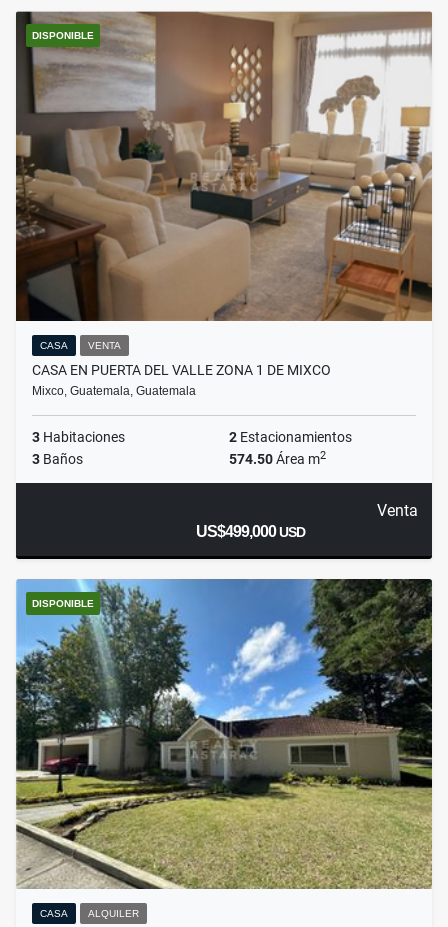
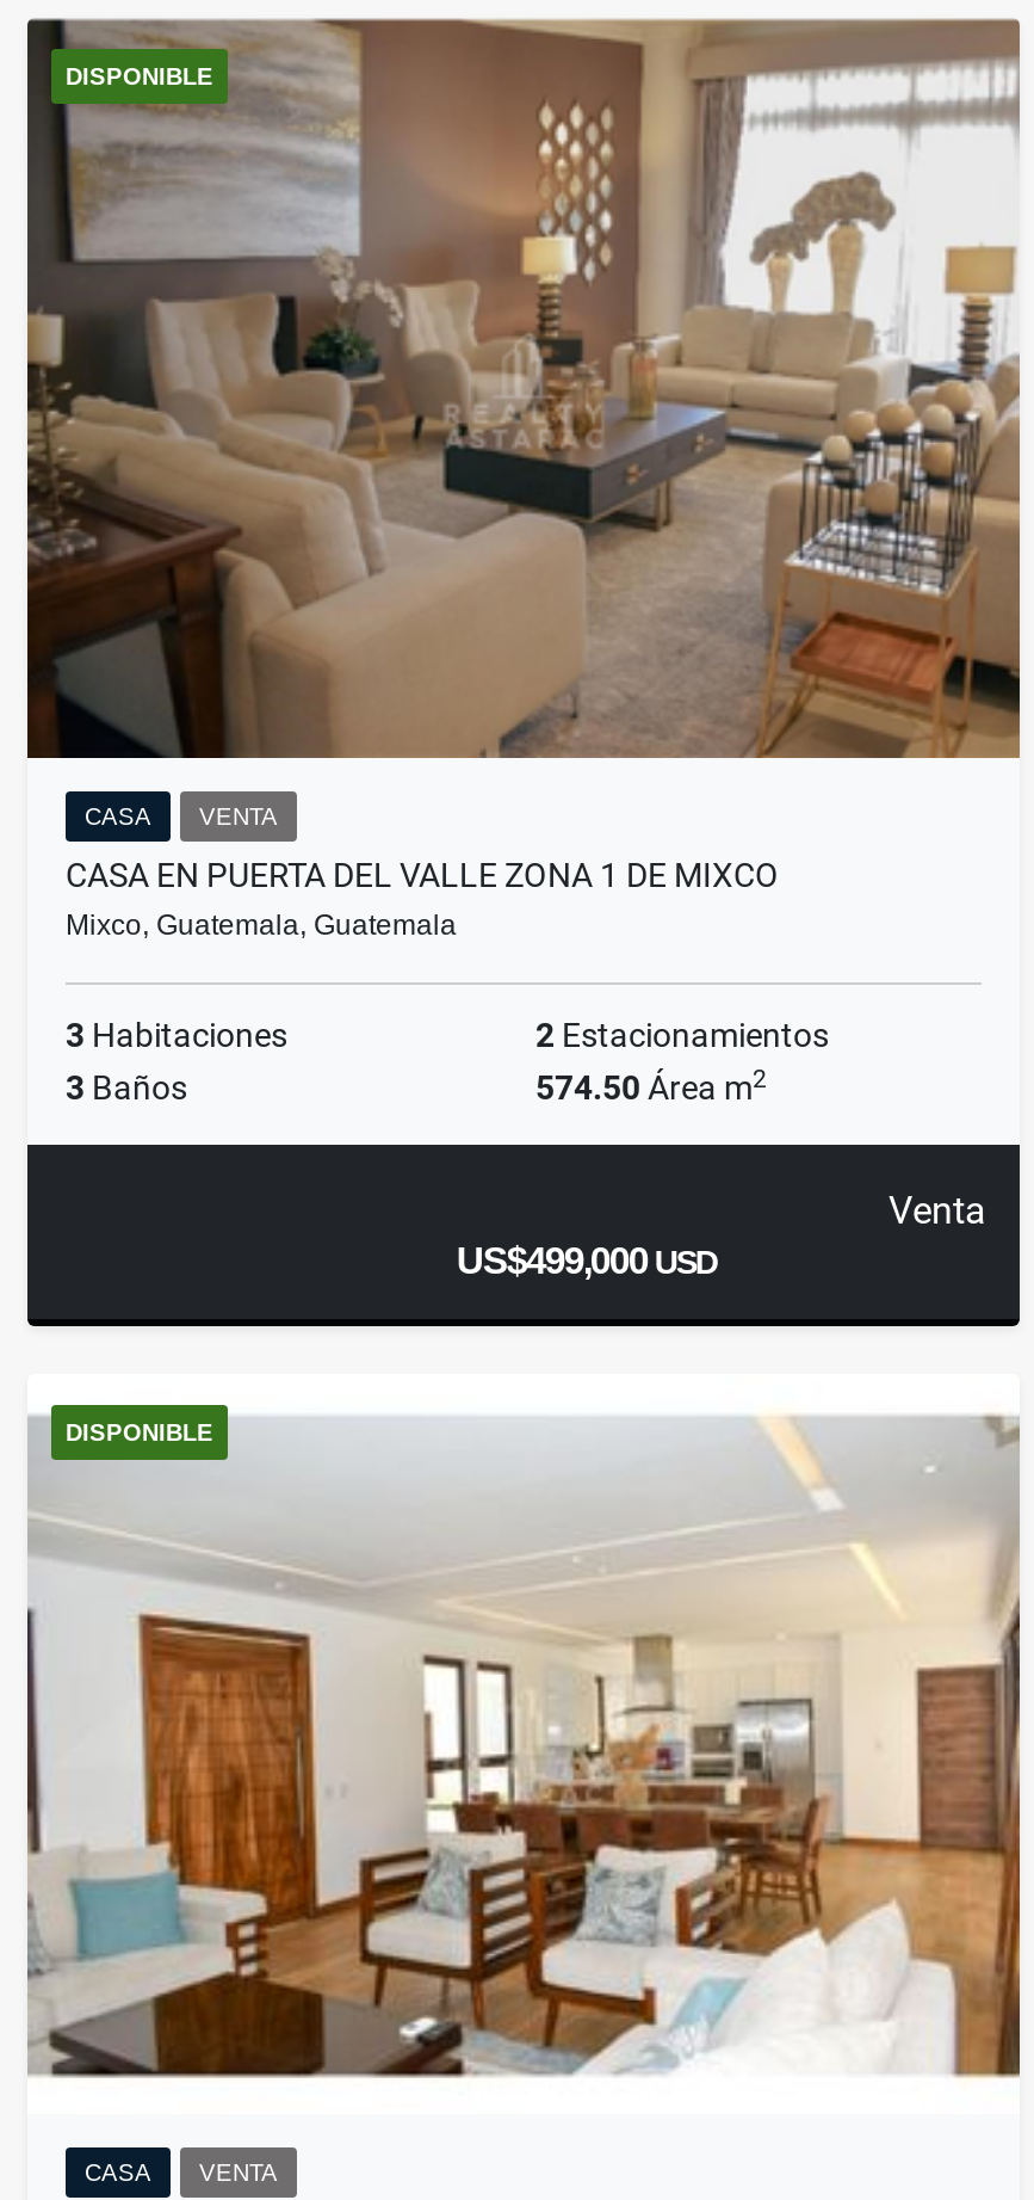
- [image]
- ALQUILER
+ [image]
+ VENTA
